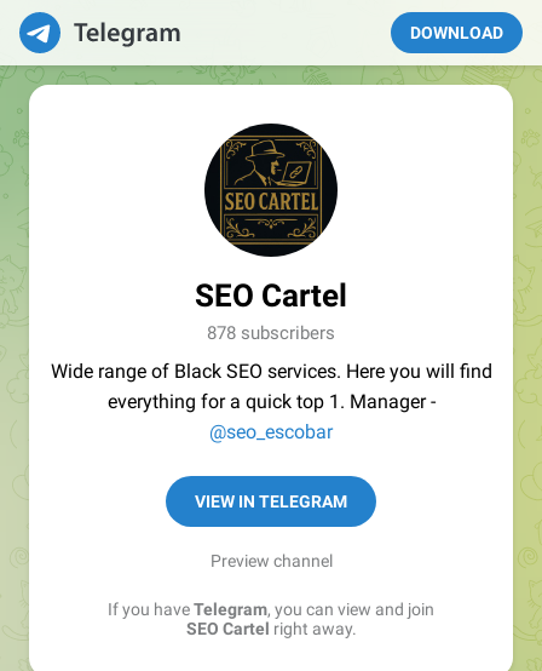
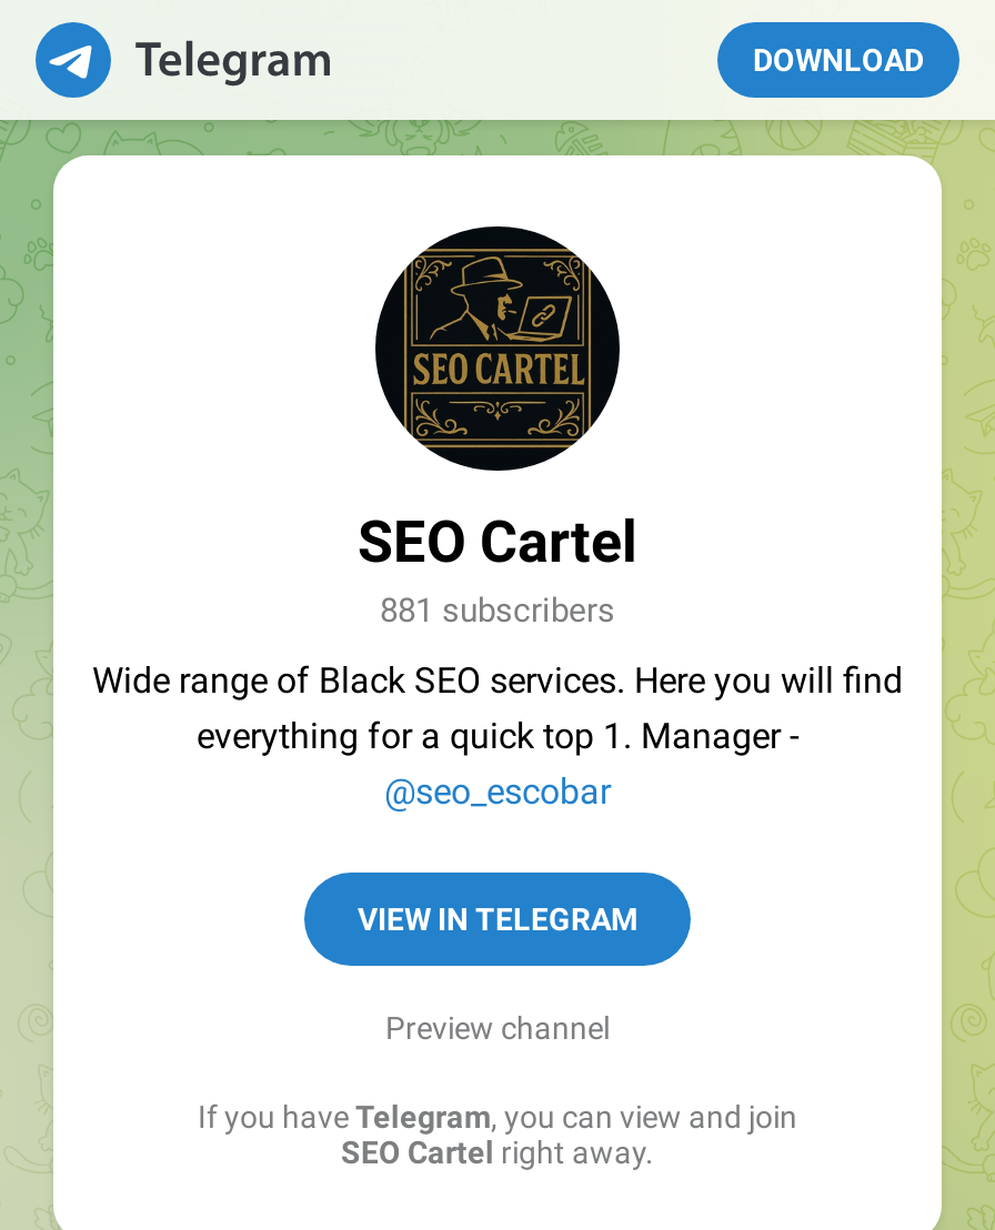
- 878 subscribers
+ 881 subscribers
